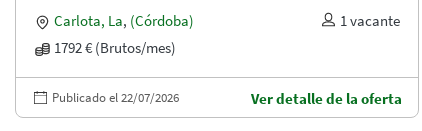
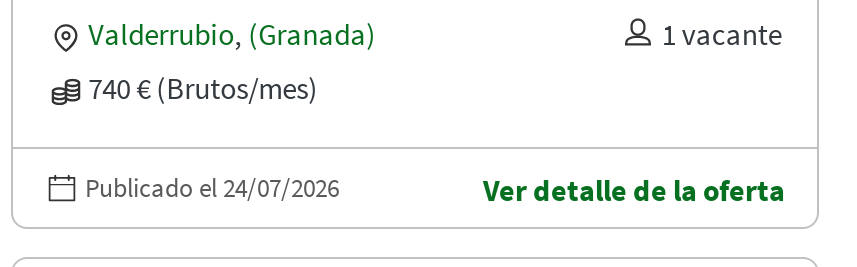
- Carlota, La, (Córdoba)
+ Valderrubio, (Granada)

- 1792 € (Brutos/mes)
+ 740 € (Brutos/mes)

- Publicado el 22/07/2026
+ Publicado el 24/07/2026
